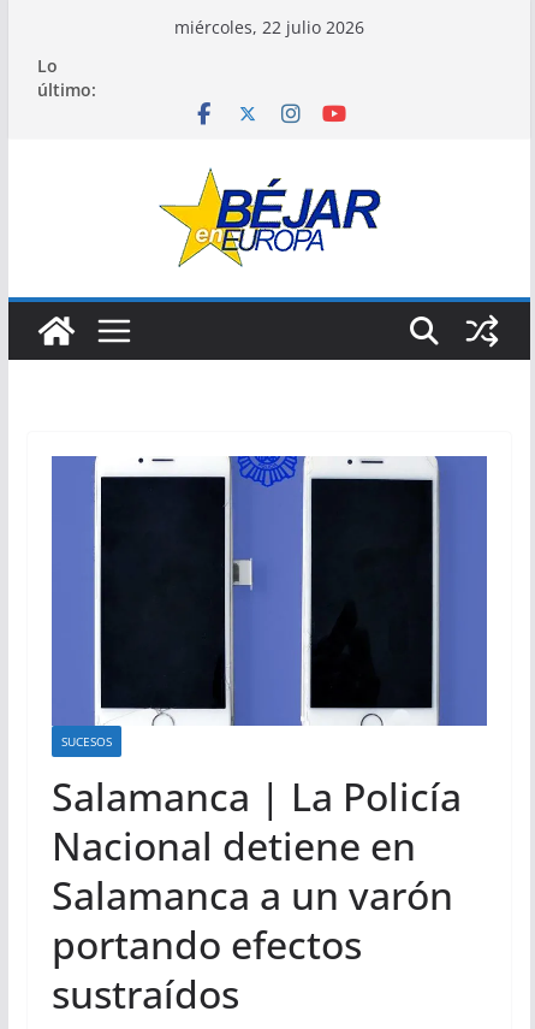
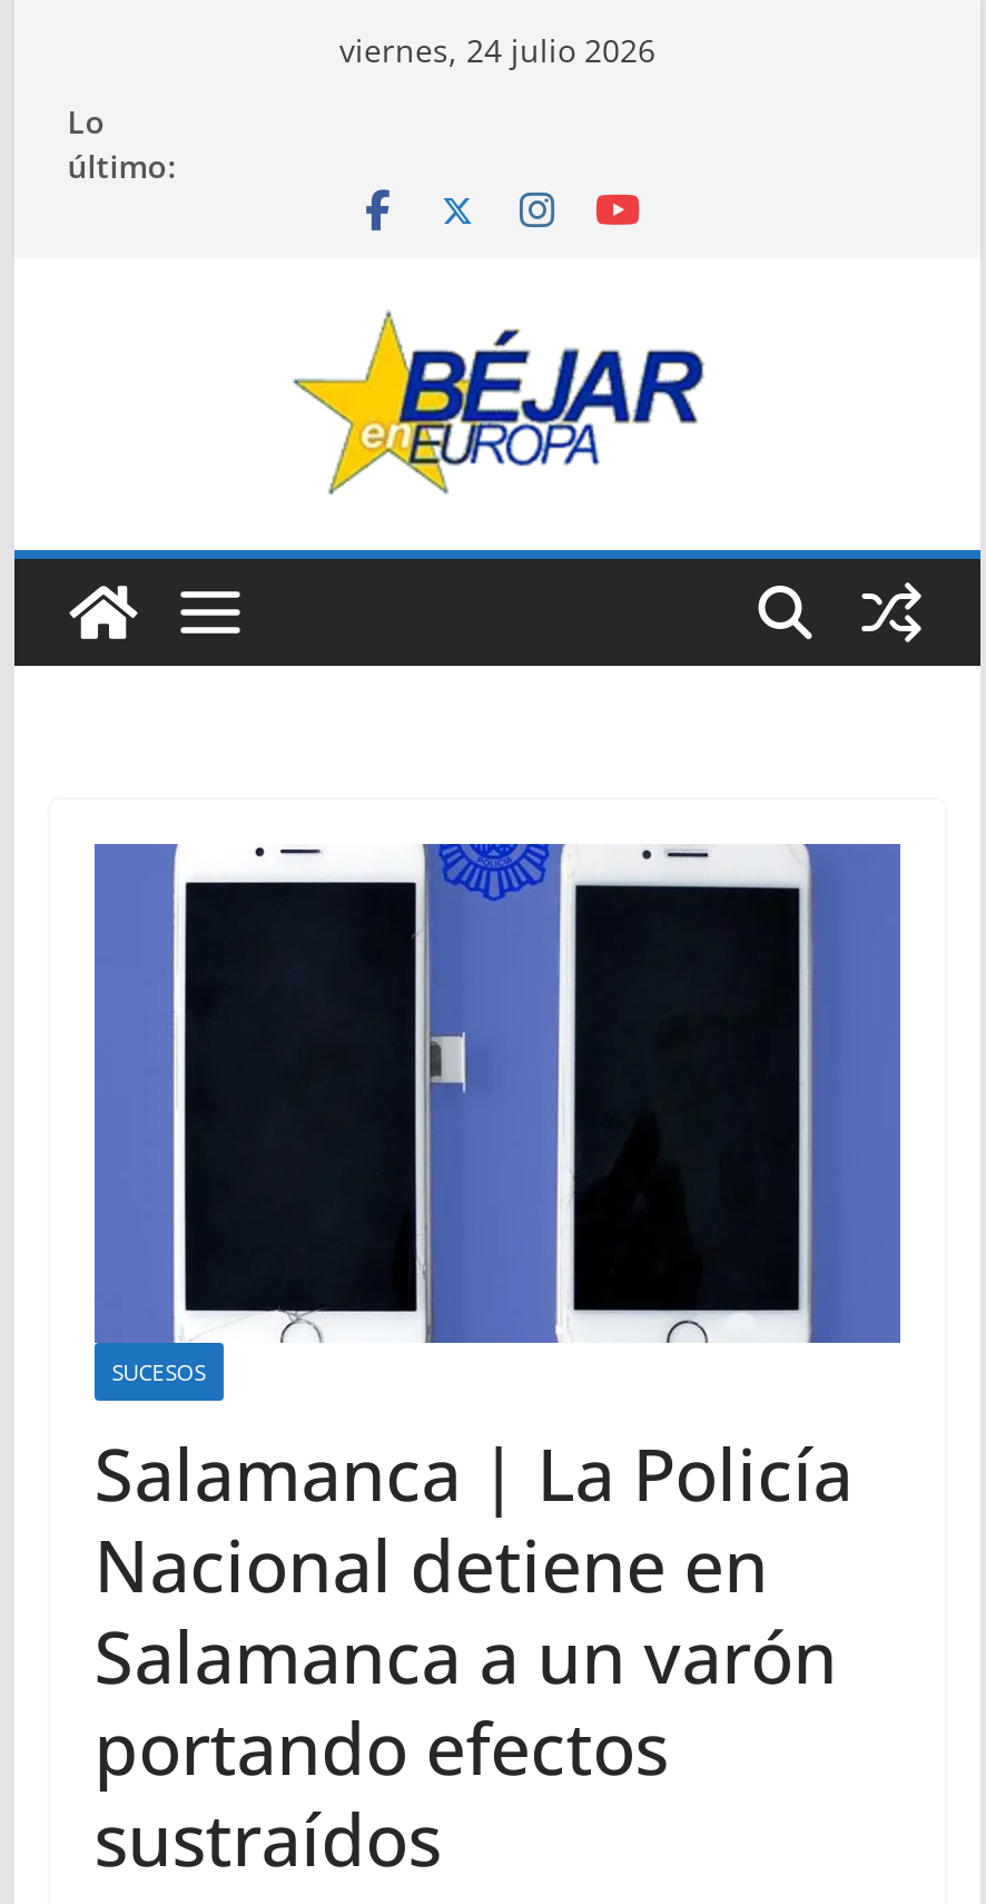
- miércoles, 22 julio 2026
+ viernes, 24 julio 2026
